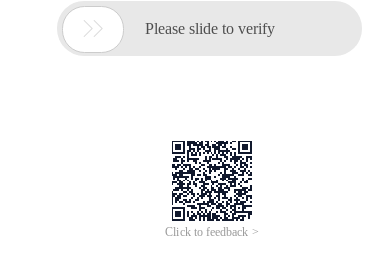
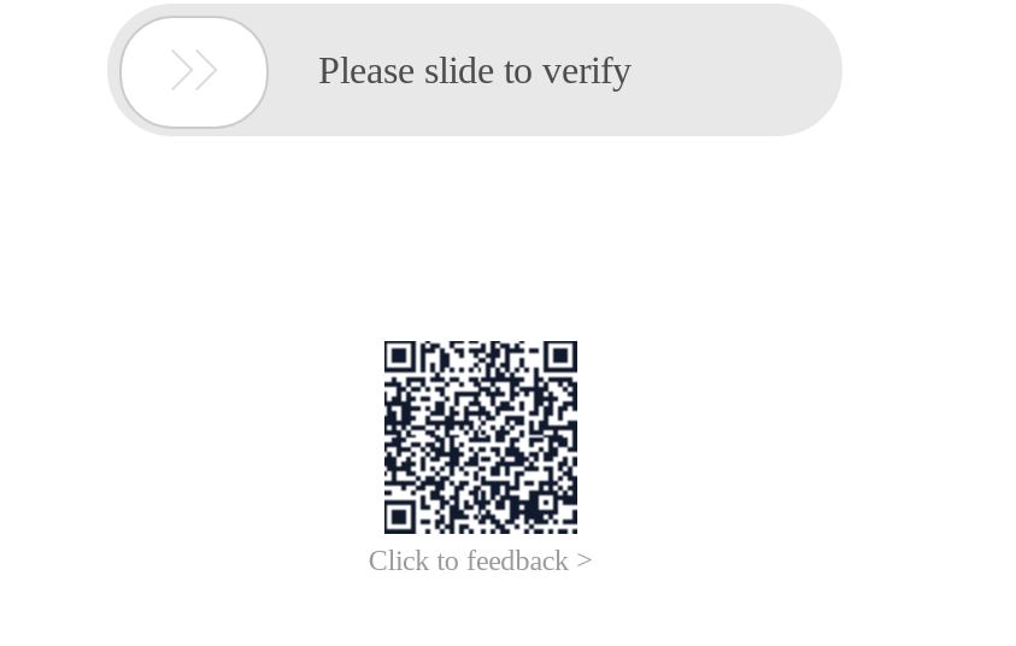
- [image]
+ [image]
